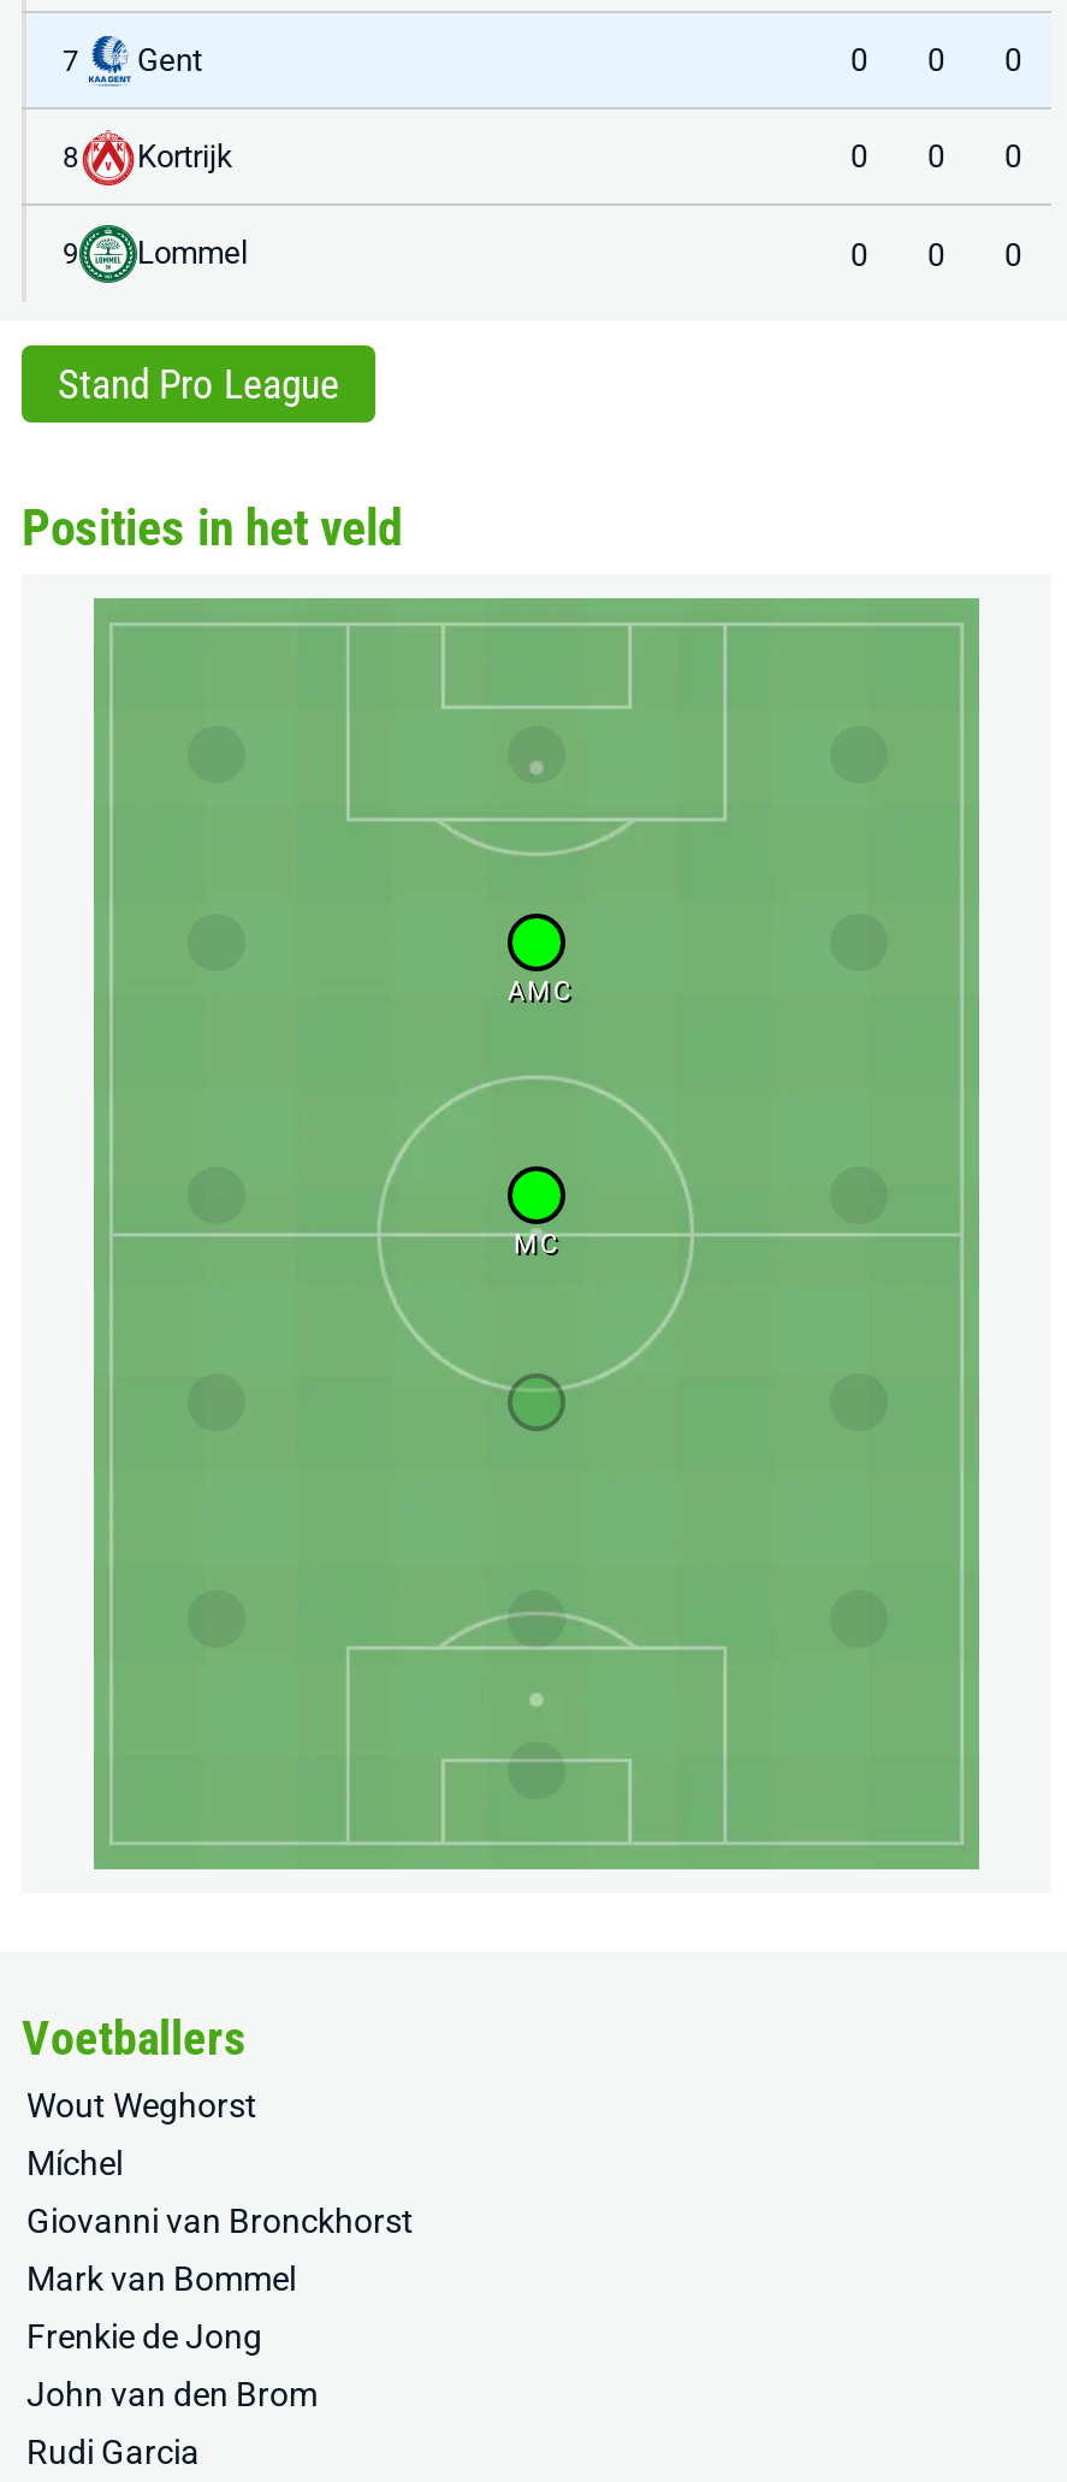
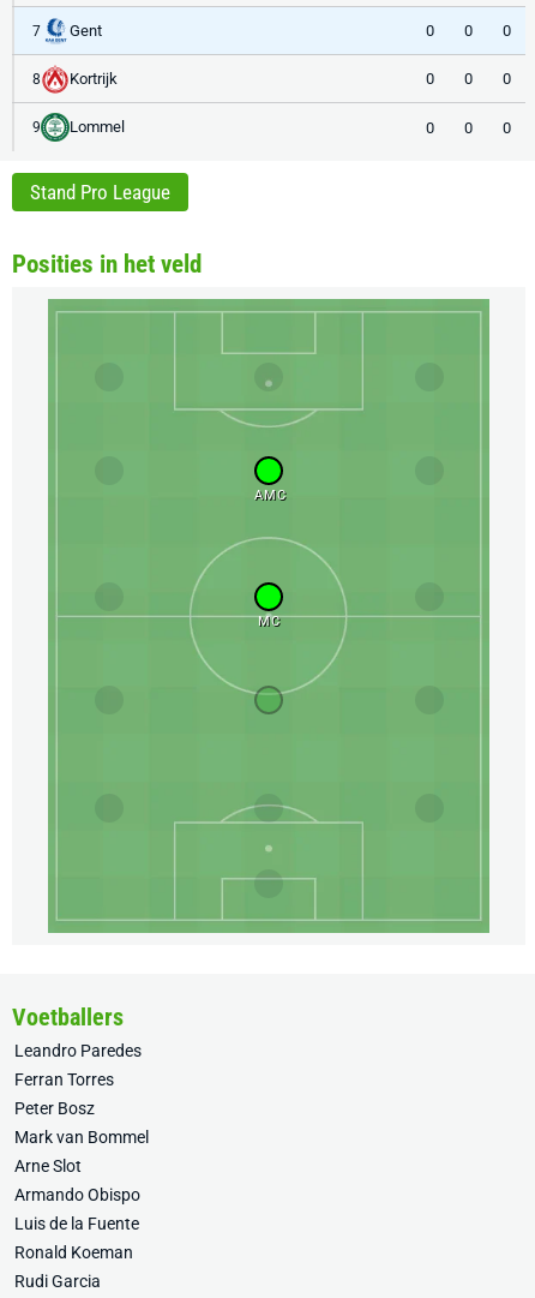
- Wout Weghorst
+ Leandro Paredes

- Míchel
+ Ferran Torres

- Giovanni van Bronckhorst
+ Peter Bosz

- Frenkie de Jong
- John van den Brom
+ Arne Slot
+ Armando Obispo
+ Luis de la Fuente
+ Ronald Koeman
